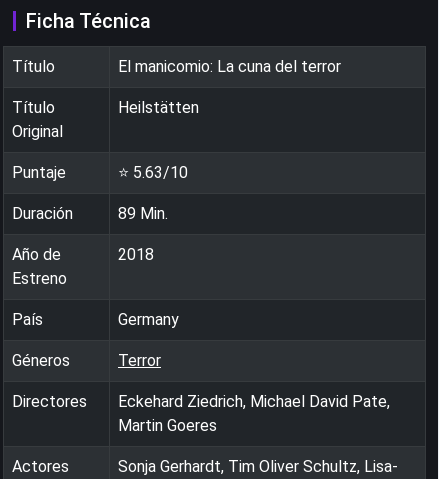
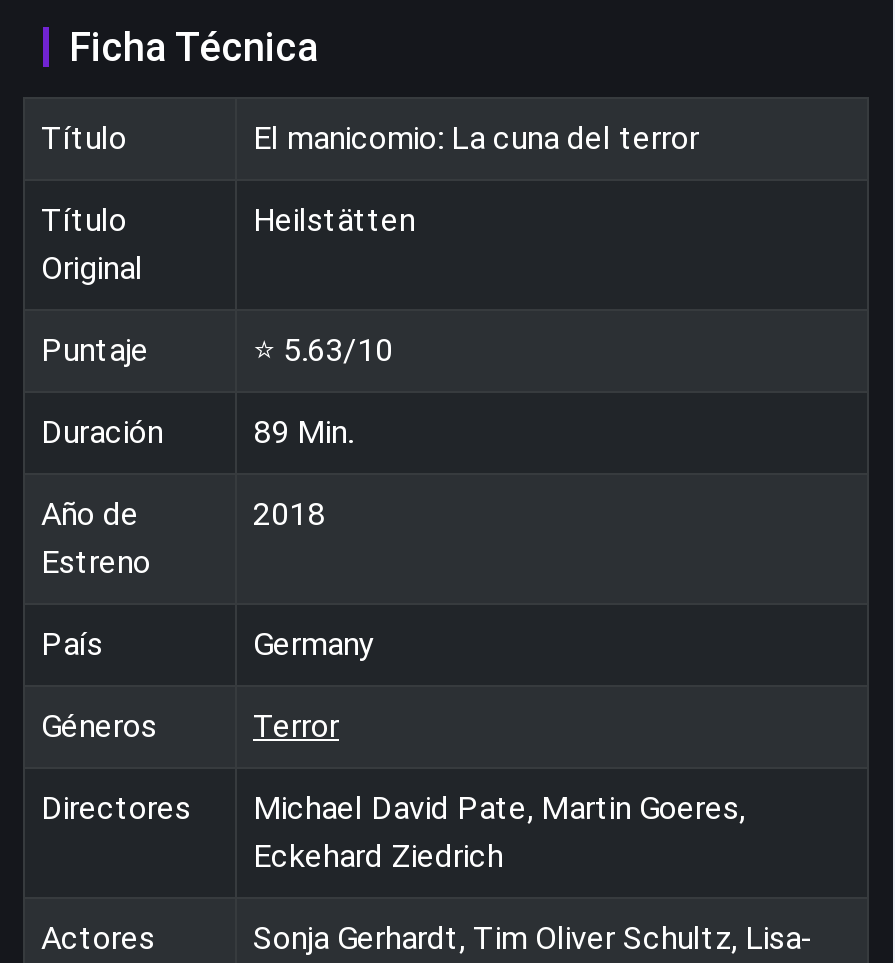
- Eckehard Ziedrich, Michael David Pate,
- Martin Goeres
+ Michael David Pate, Martin Goeres,
+ Eckehard Ziedrich
